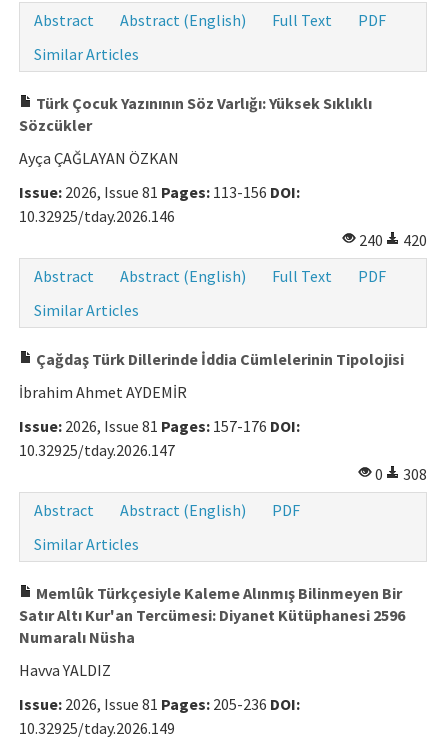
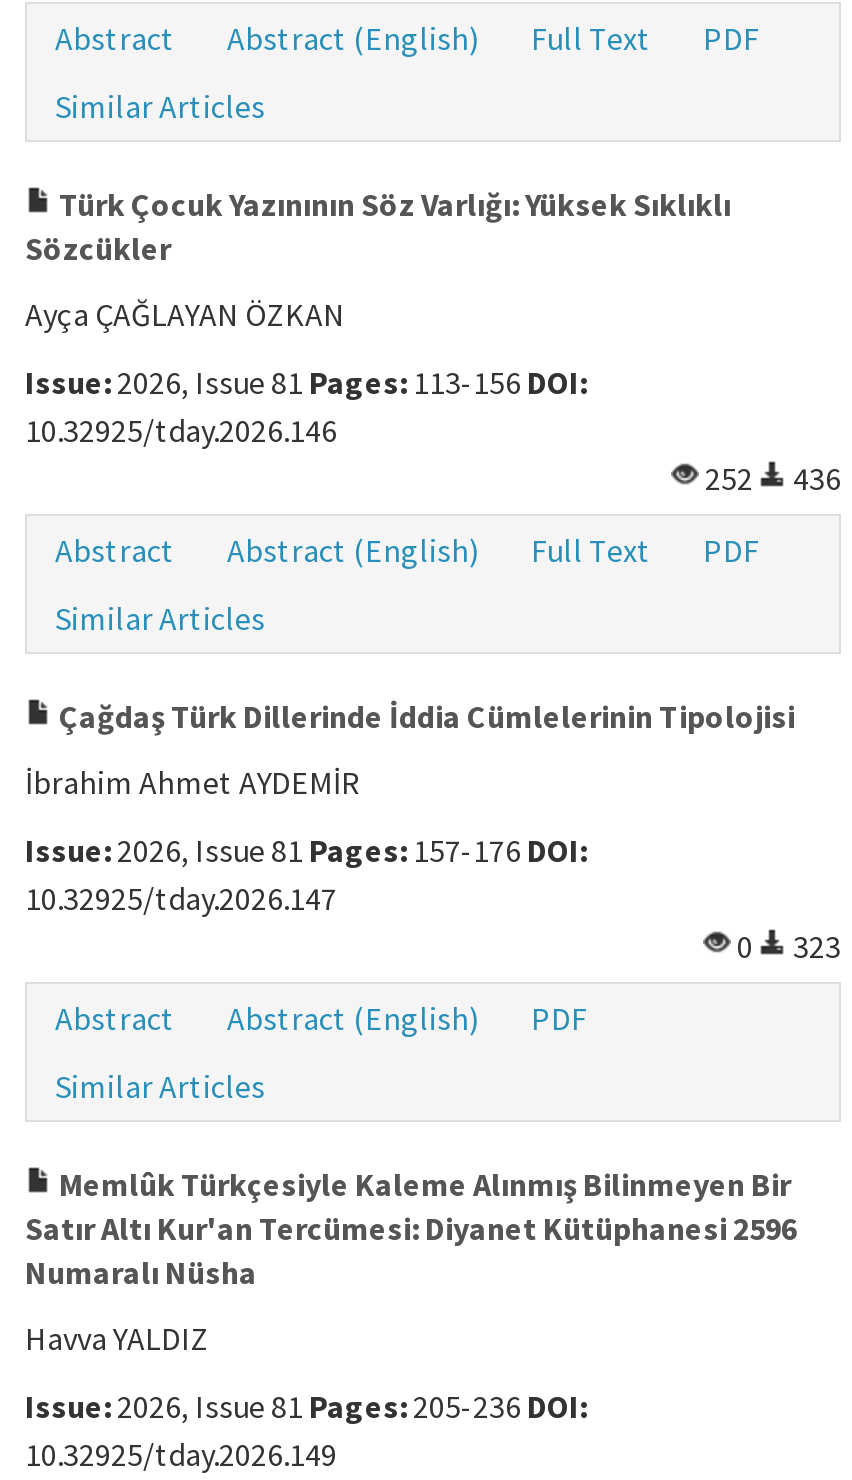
- 240
+ 252

- 420
+ 436

- 0 308
+ 0 323
